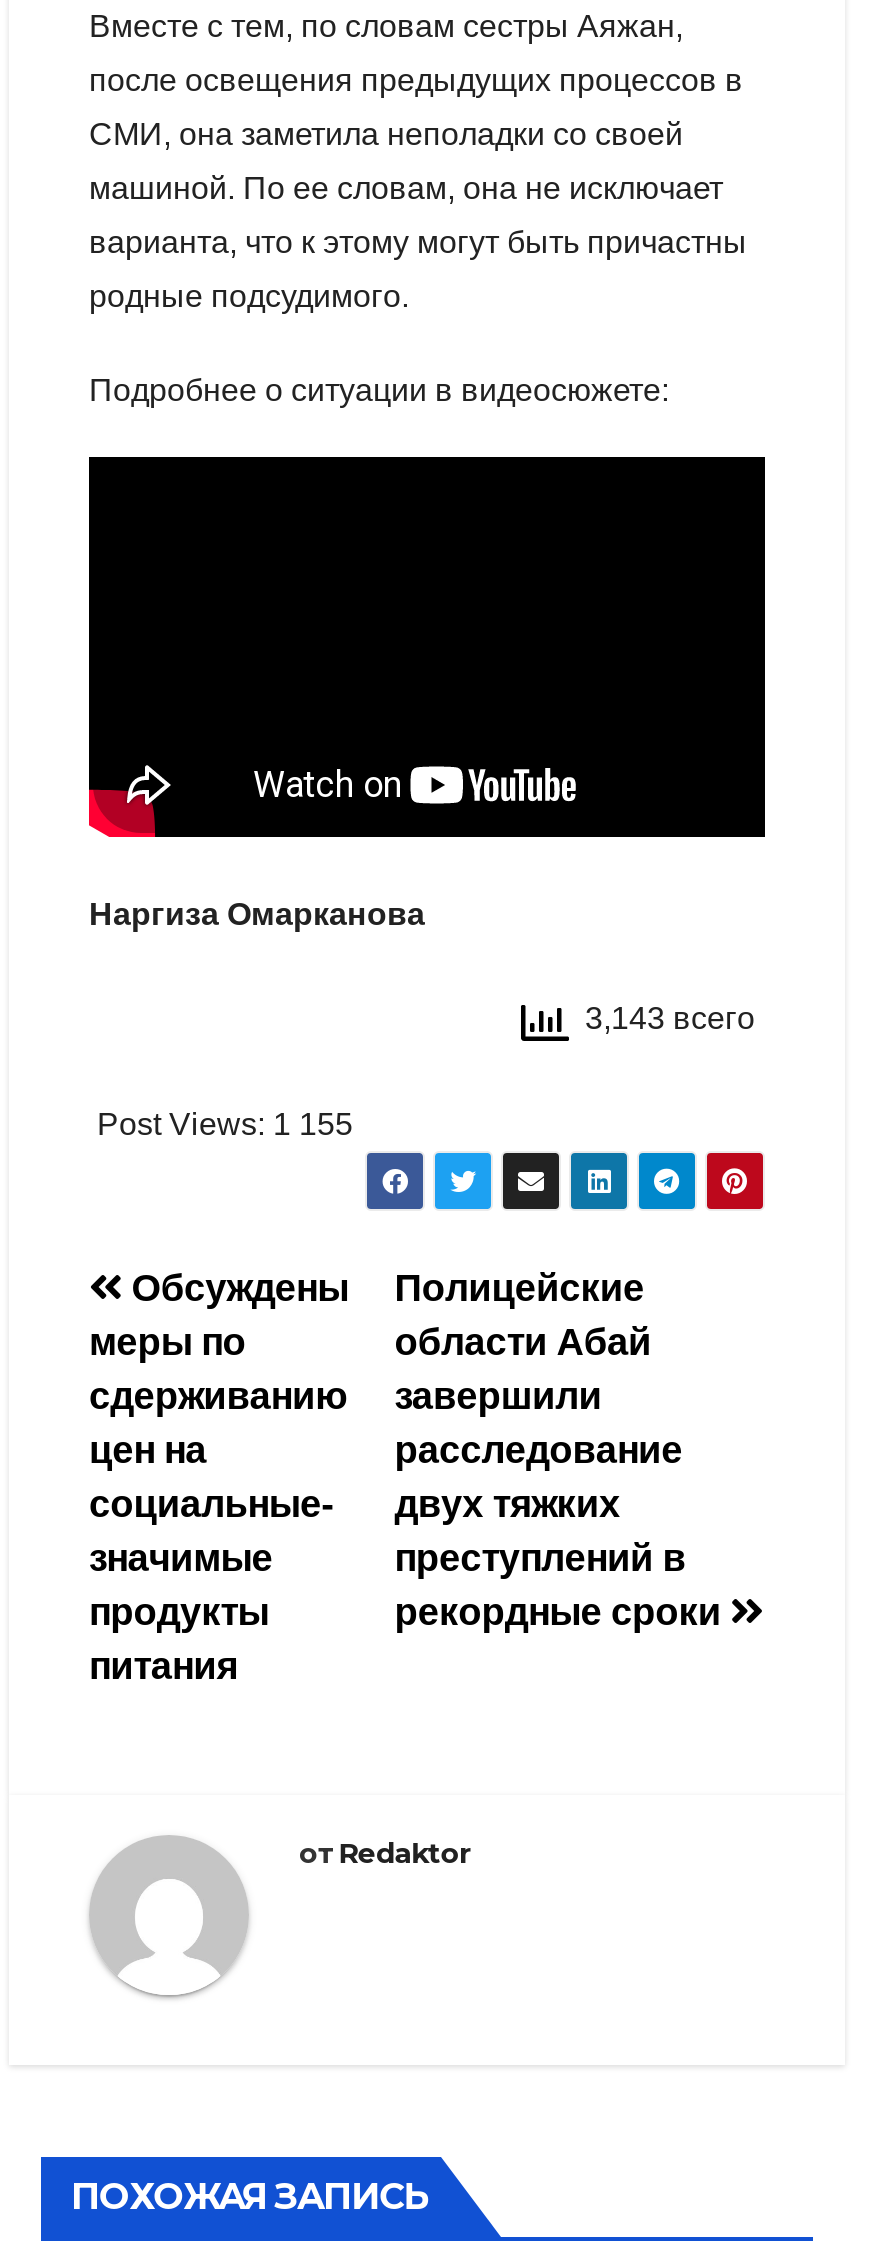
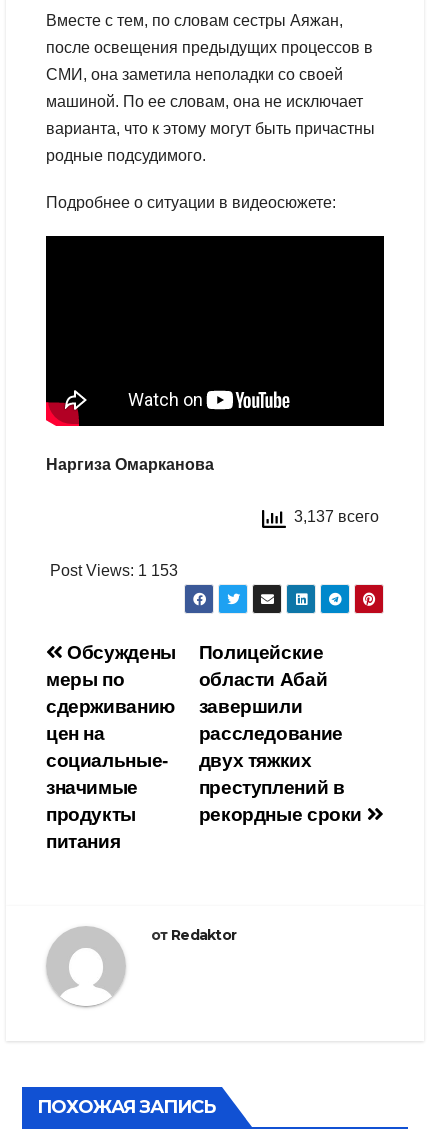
- 3,143 всего
+ 3,137 всего

- Post Views: 1 155
+ Post Views: 1 153
